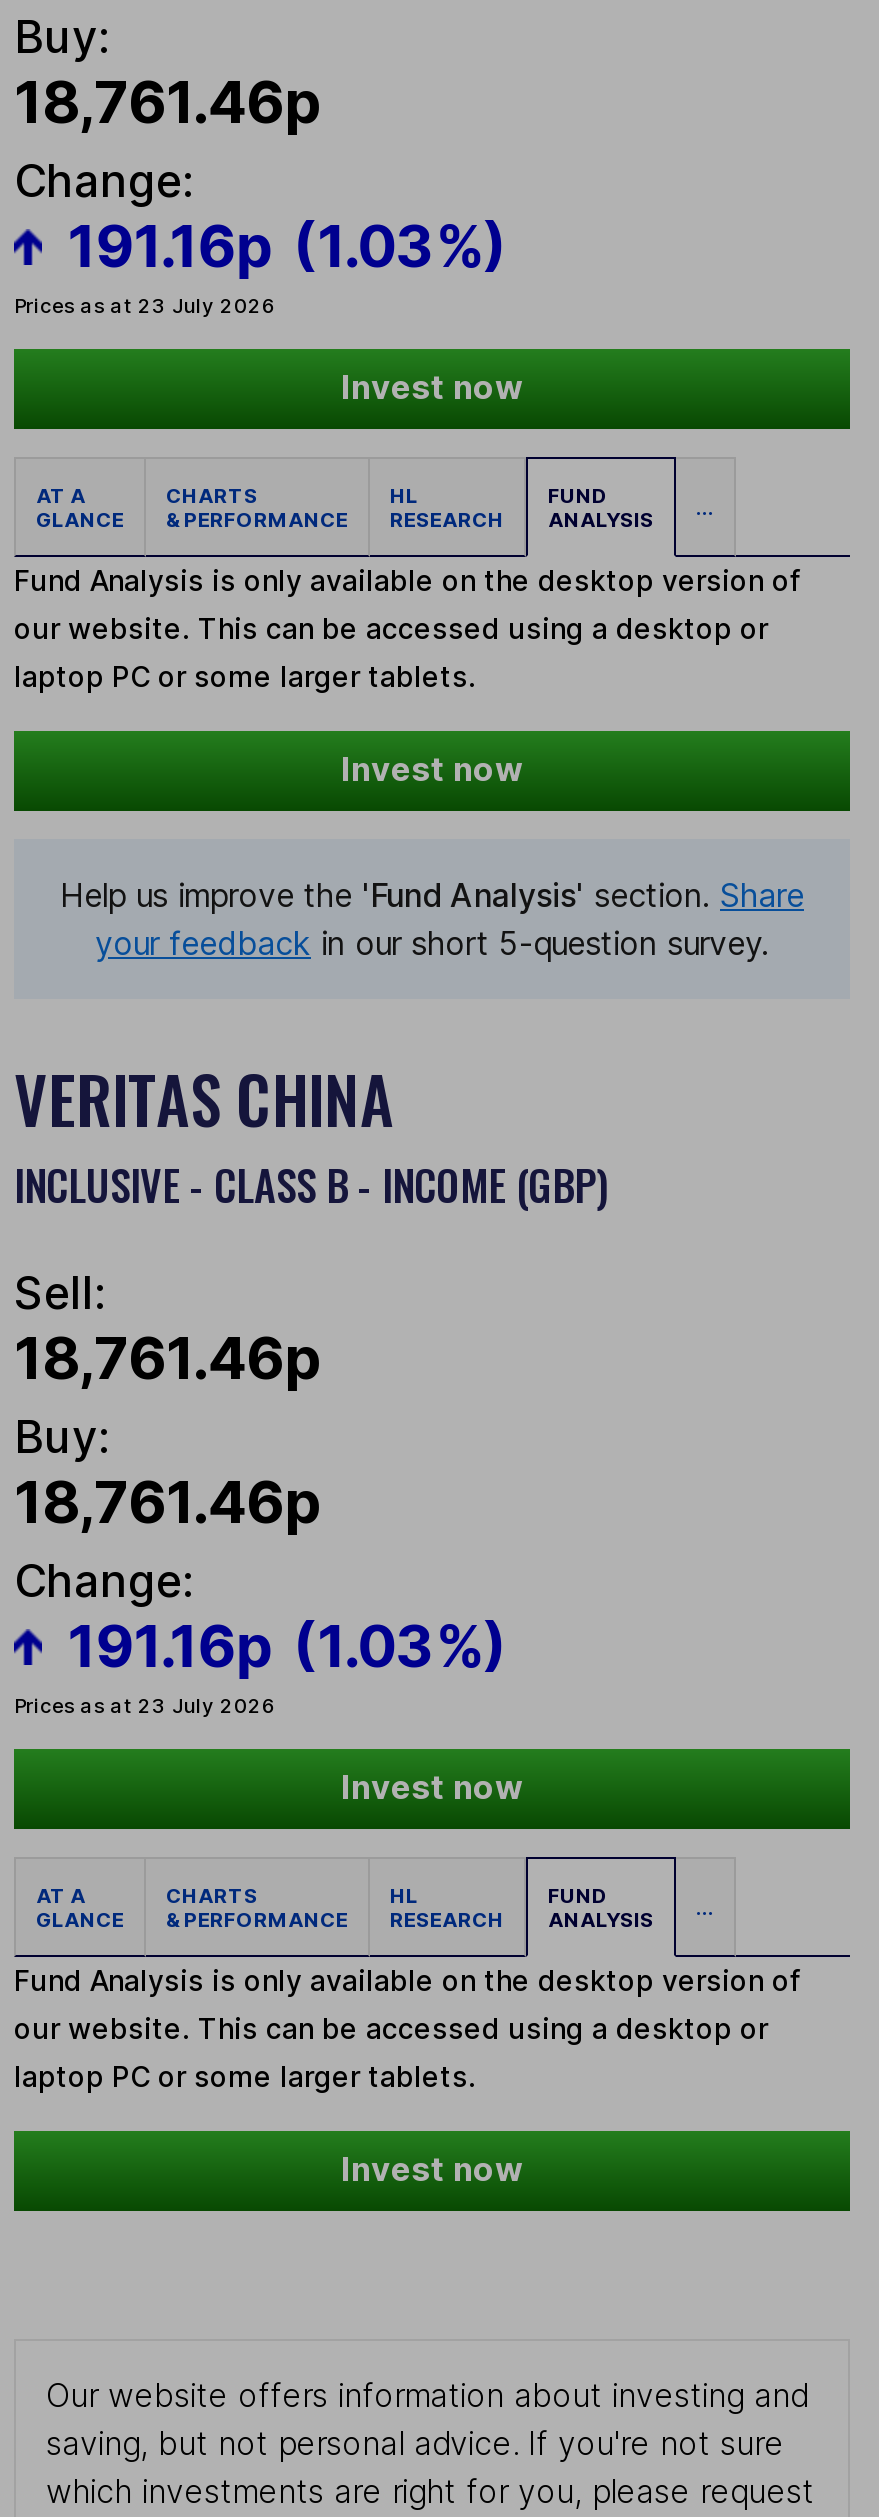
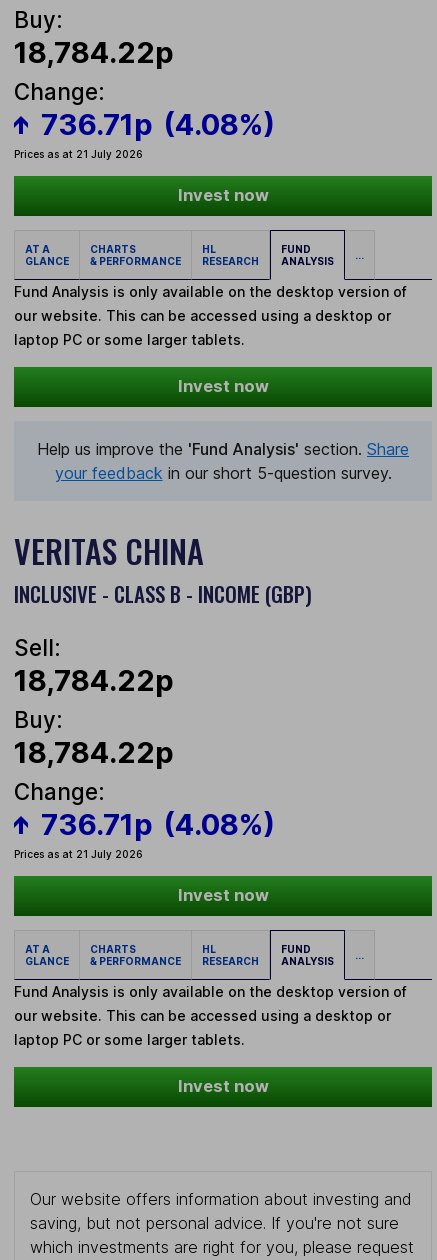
- 18,761.46p
+ 18,784.22p

- 191.16p (1.03%)
- Prices as at 23 July 2026
+ 736.71p (4.08%)
+ Prices as at 21 July 2026

- 18,761.46p
+ 18,784.22p

- 18,761.46p
+ 18,784.22p

- 191.16p (1.03%)
- Prices as at 23 July 2026
+ 736.71p (4.08%)
+ Prices as at 21 July 2026
